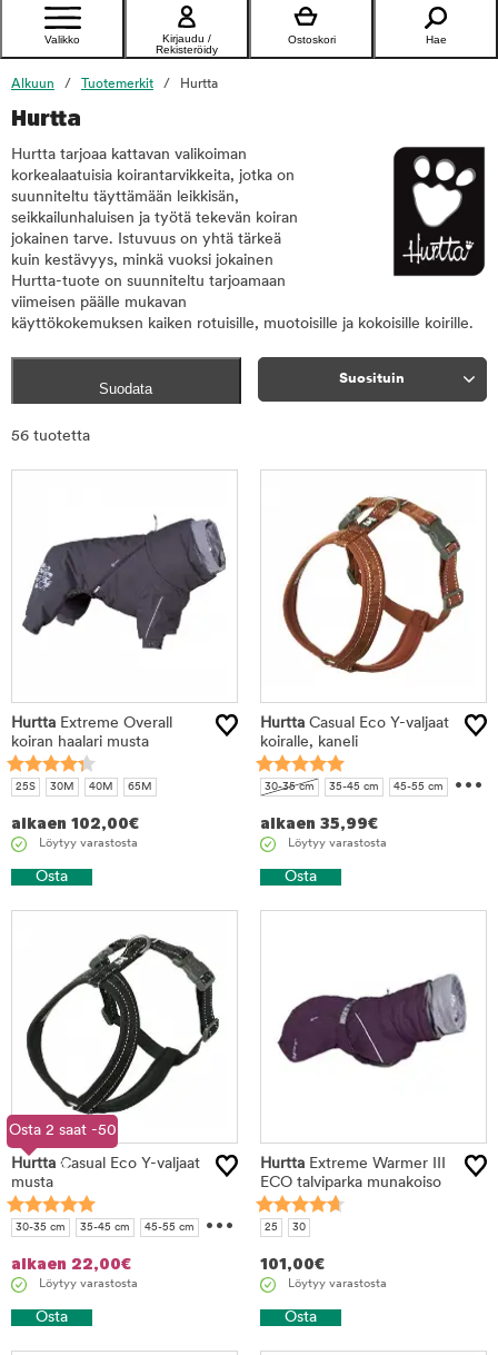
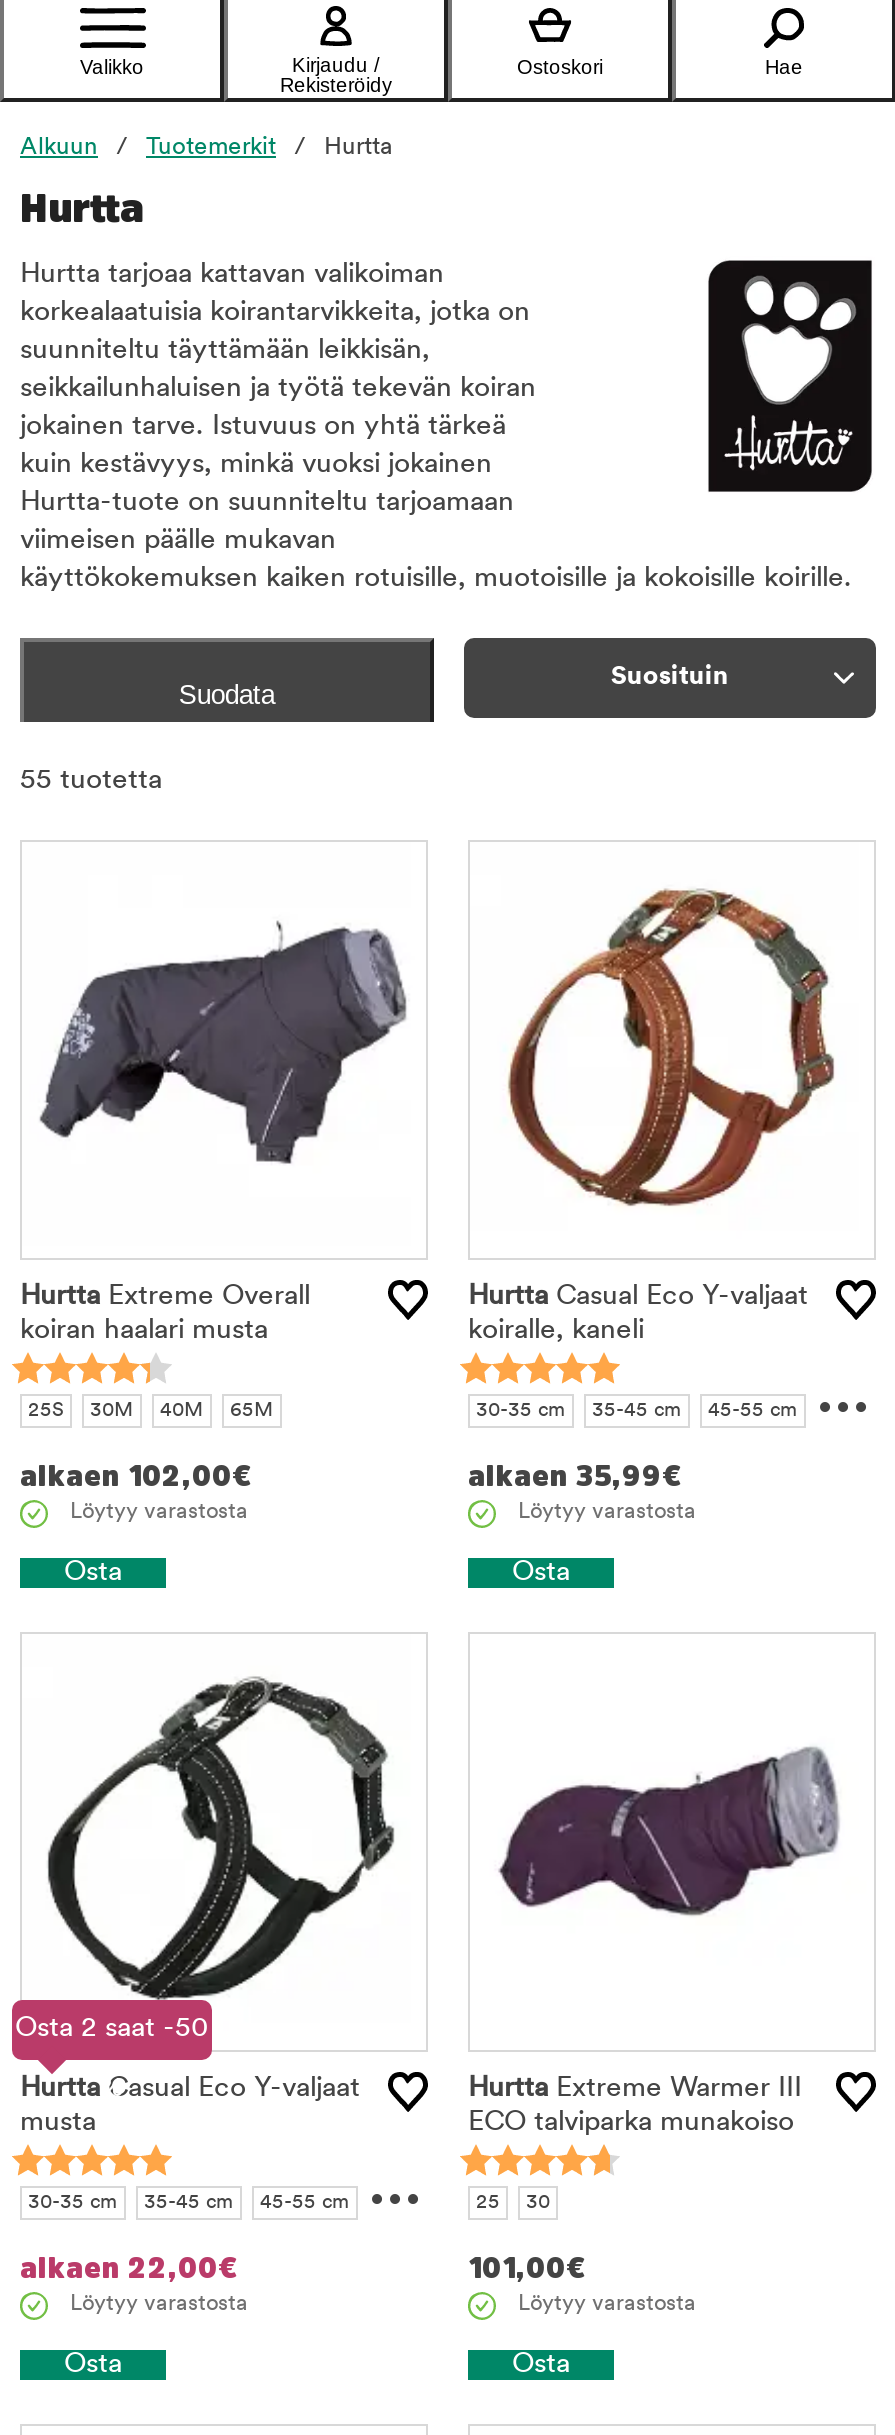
- 56 tuotetta
+ 55 tuotetta
